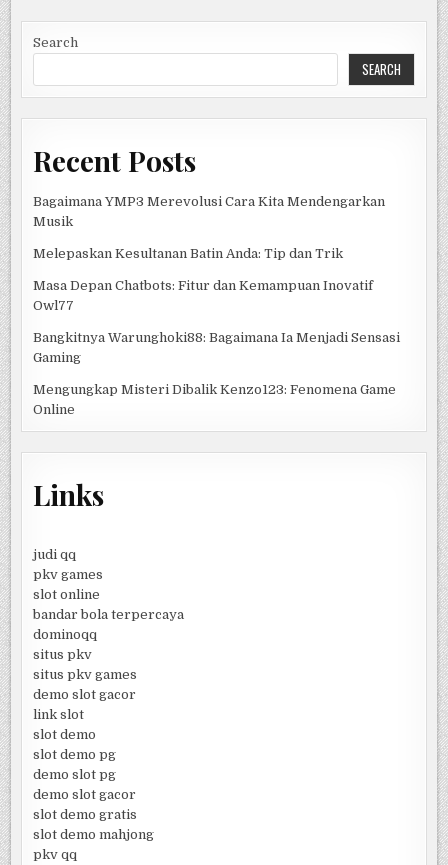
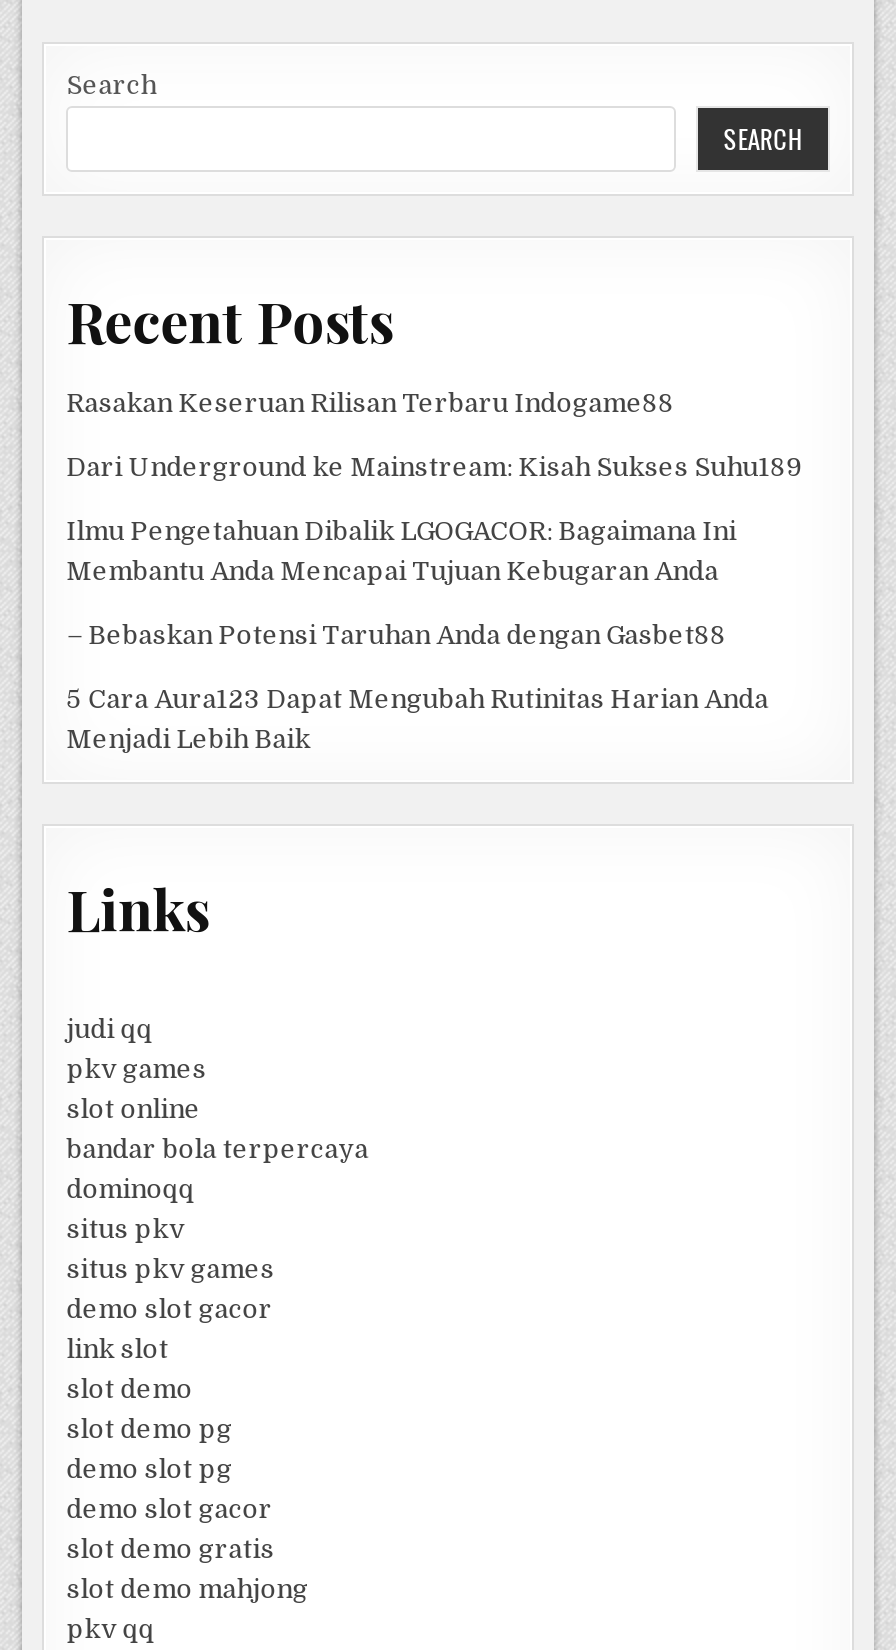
- Bagaimana YMP3 Merevolusi Cara Kita Mendengarkan
- Musik
+ Rasakan Keseruan Rilisan Terbaru Indogame88

- Melepaskan Kesultanan Batin Anda: Tip dan Trik
+ Dari Underground ke Mainstream: Kisah Sukses Suhu189

- Masa Depan Chatbots: Fitur dan Kemampuan Inovatif
- Owl77
+ Ilmu Pengetahuan Dibalik LGOGACOR: Bagaimana Ini
+ Membantu Anda Mencapai Tujuan Kebugaran Anda

- Bangkitnya Warunghoki88: Bagaimana Ia Menjadi Sensasi
- Gaming
+ – Bebaskan Potensi Taruhan Anda dengan Gasbet88

- Mengungkap Misteri Dibalik Kenzo123: Fenomena Game
- Online
+ 5 Cara Aura123 Dapat Mengubah Rutinitas Harian Anda
+ Menjadi Lebih Baik
